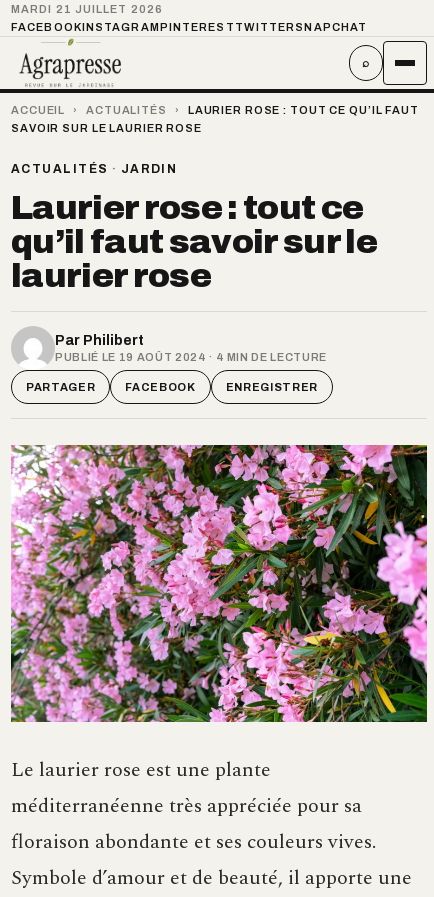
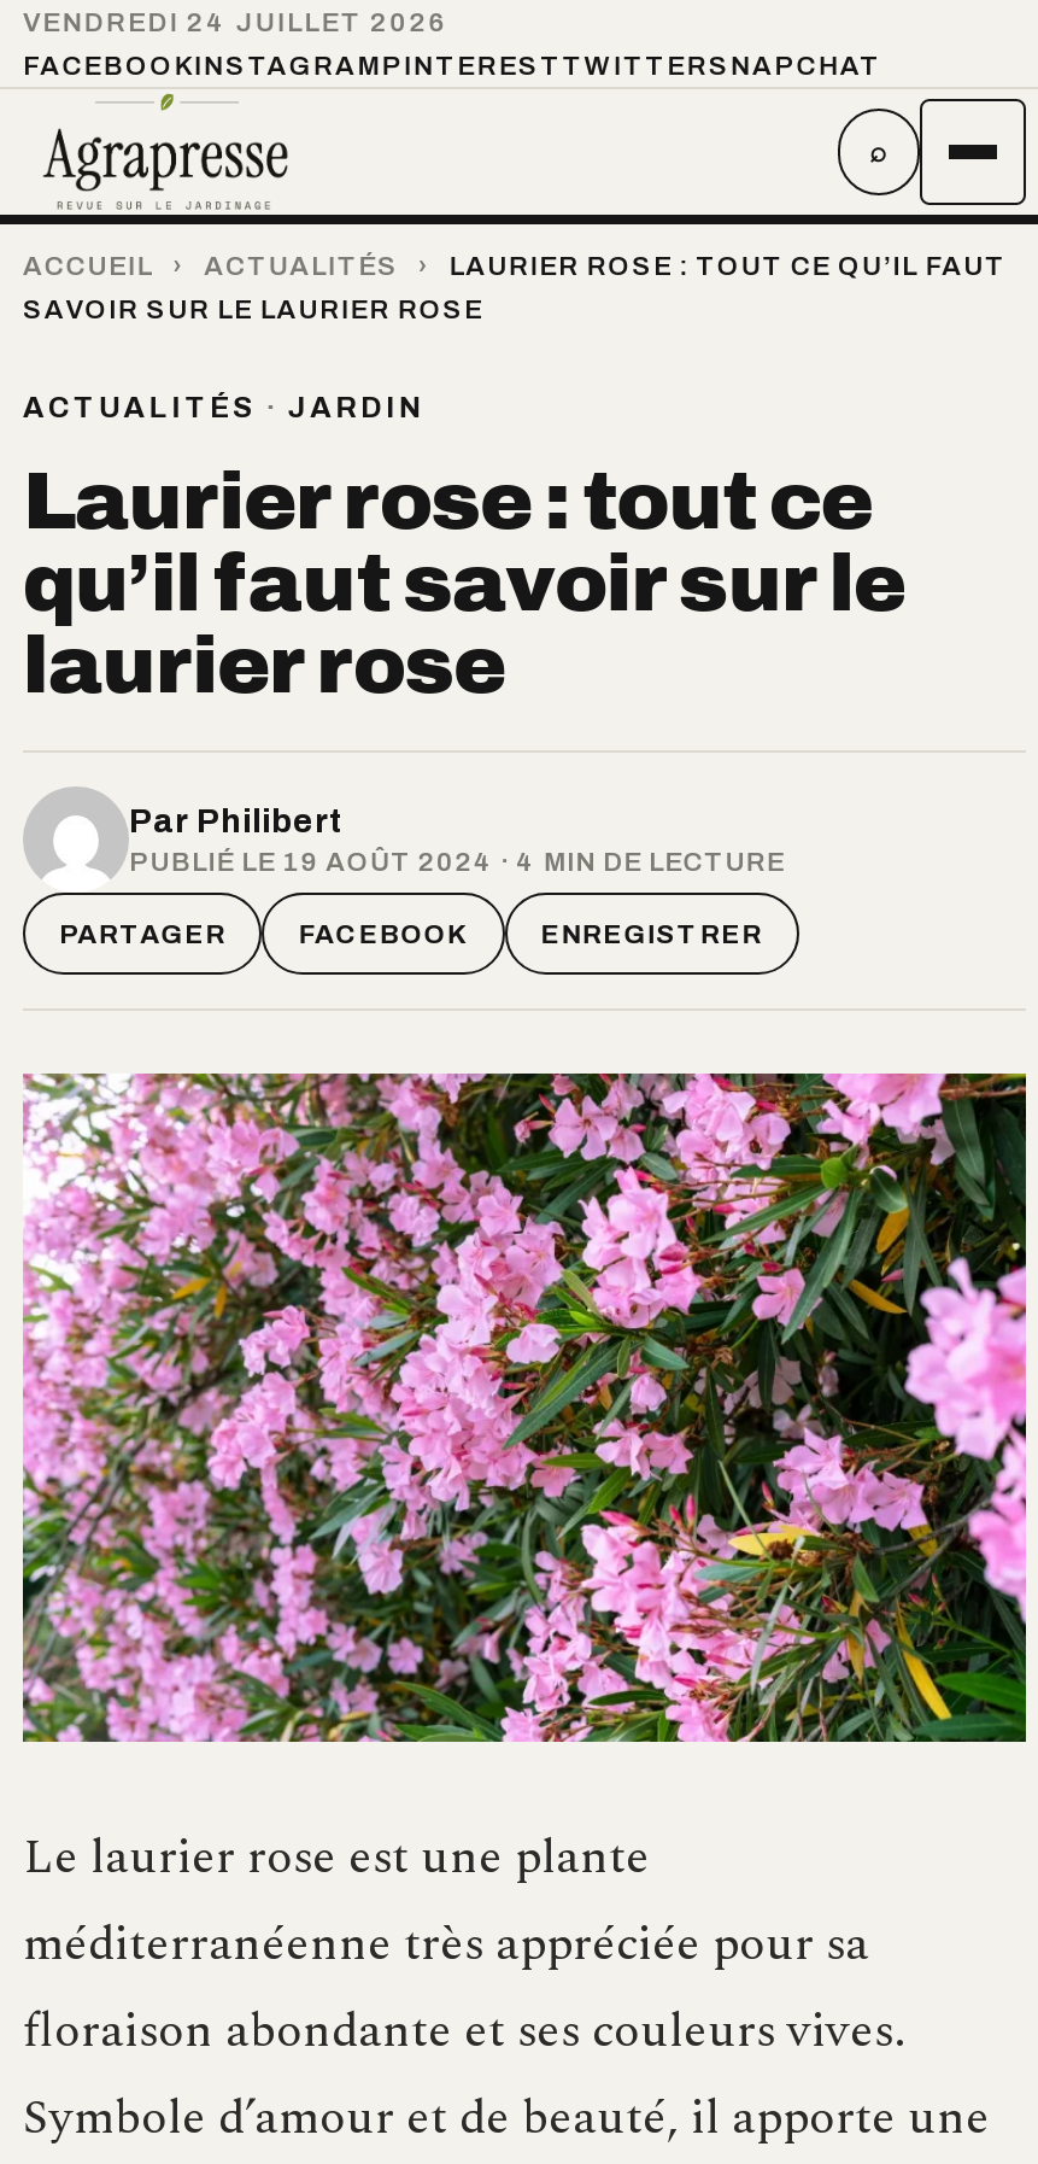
- MARDI 21 JUILLET 2026
+ VENDREDI 24 JUILLET 2026
